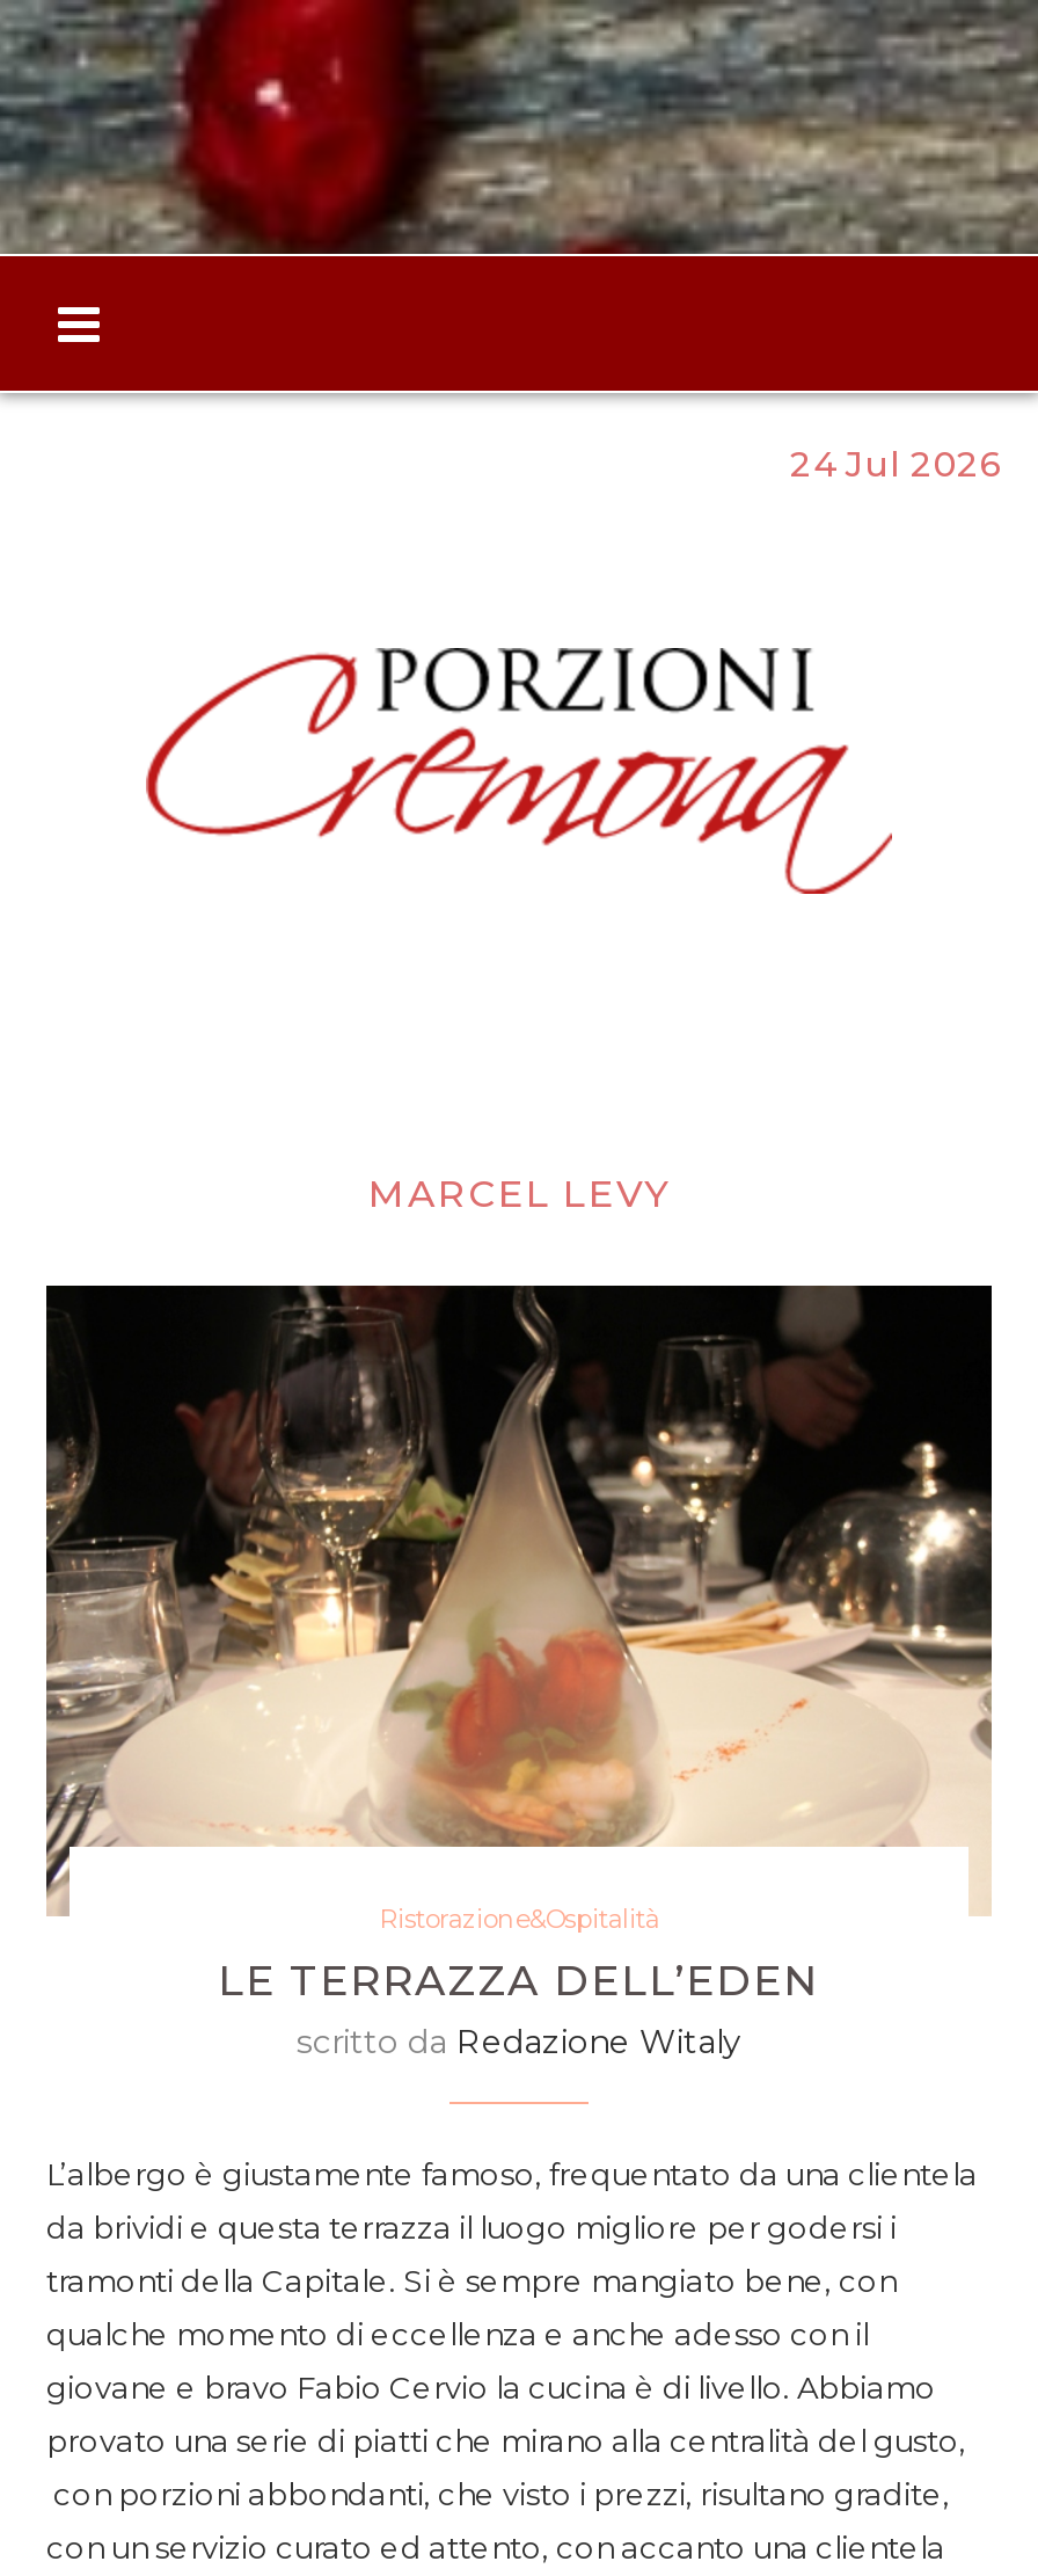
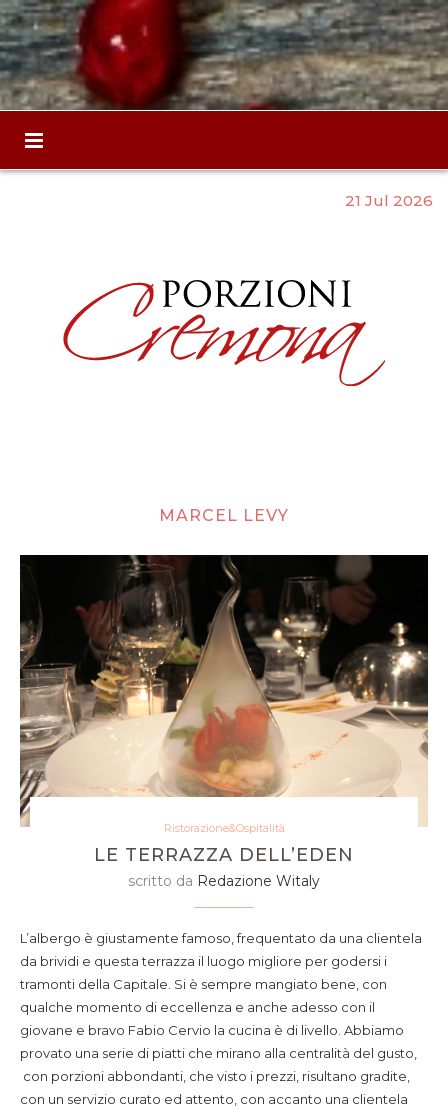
- 24 Jul 2026
+ 21 Jul 2026
